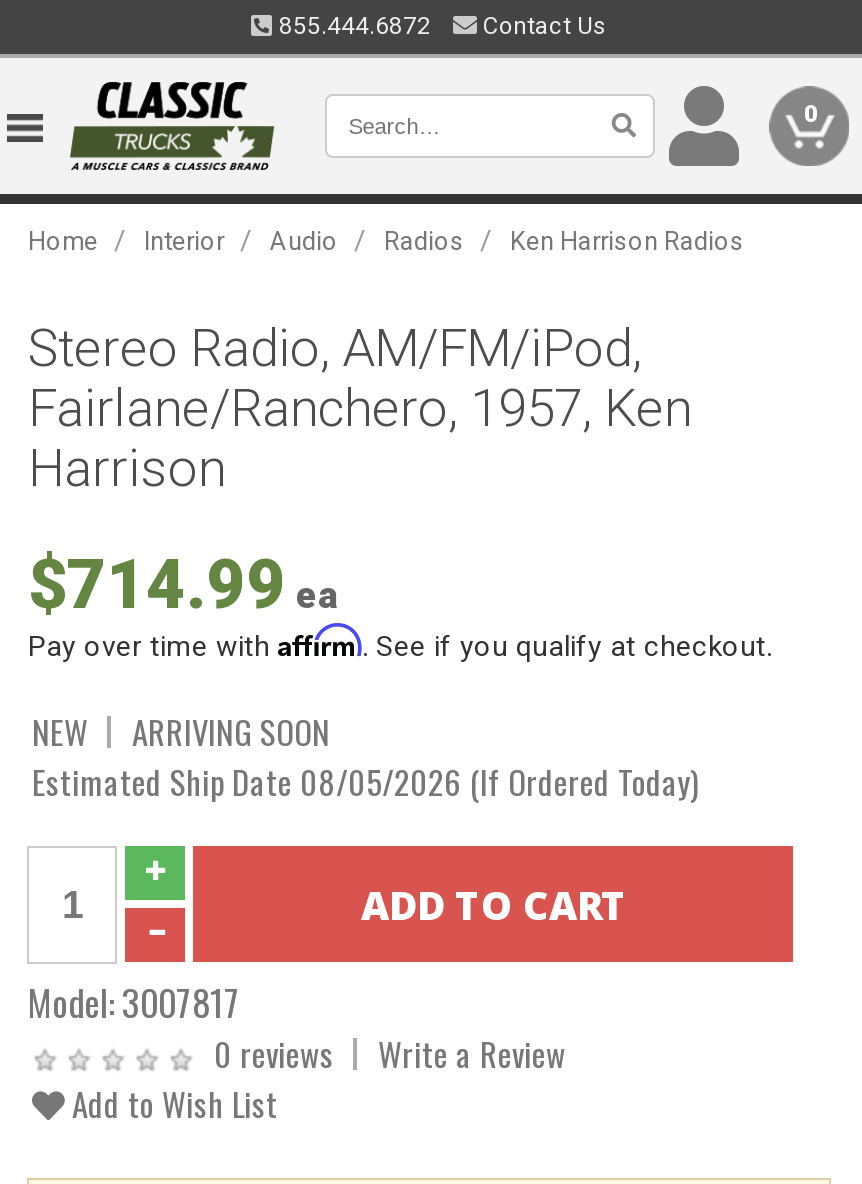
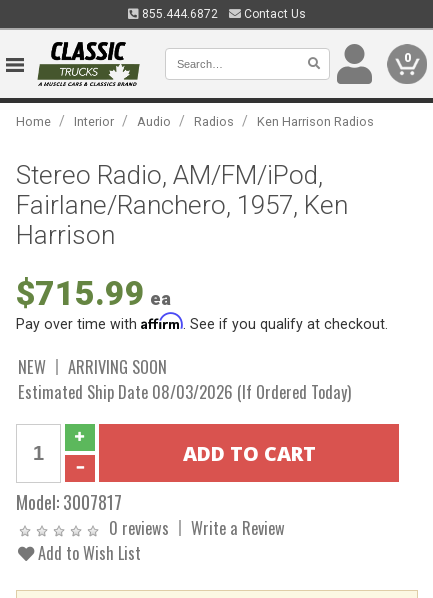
- $714.99 ea
+ $715.99 ea

- Estimated Ship Date 08/05/2026 (If Ordered Today)
+ Estimated Ship Date 08/03/2026 (If Ordered Today)
